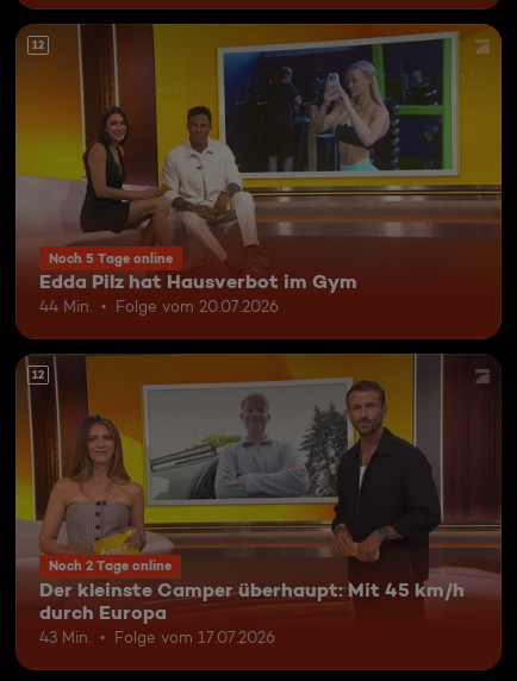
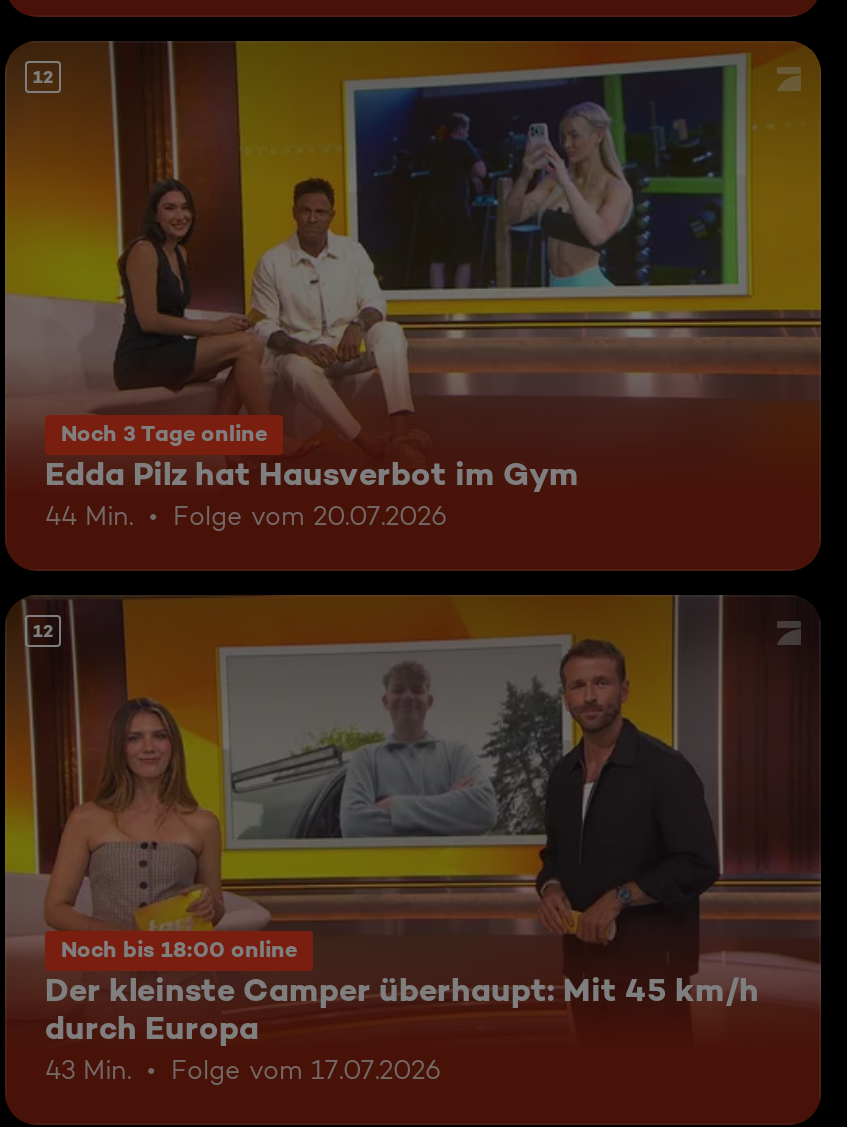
- Noch 5 Tage online
+ Noch 3 Tage online

- Noch 2 Tage online
+ Noch bis 18:00 online
